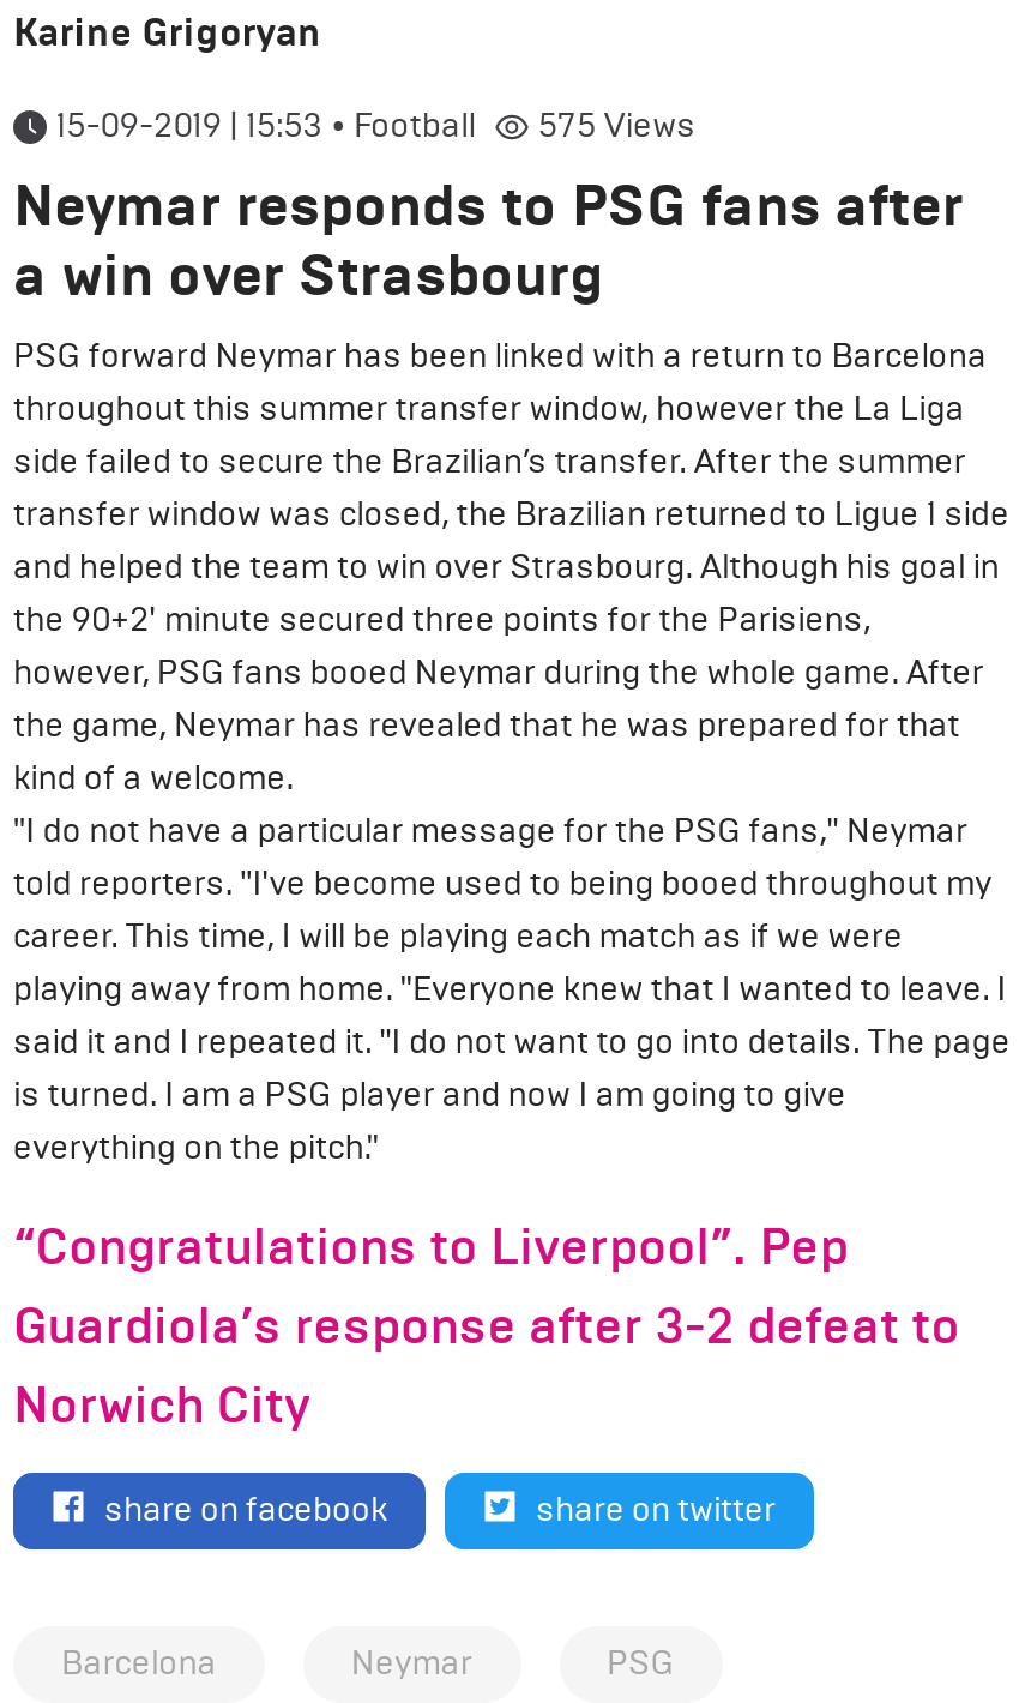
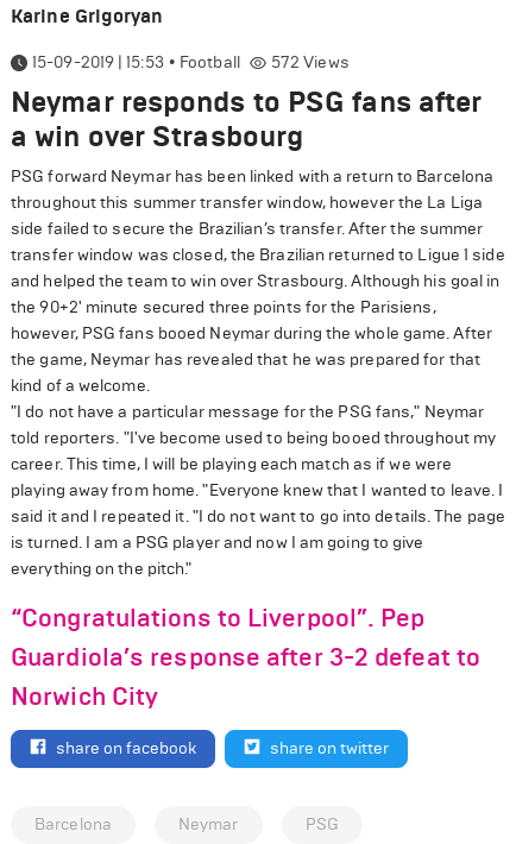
- 575 Views
+ 572 Views
